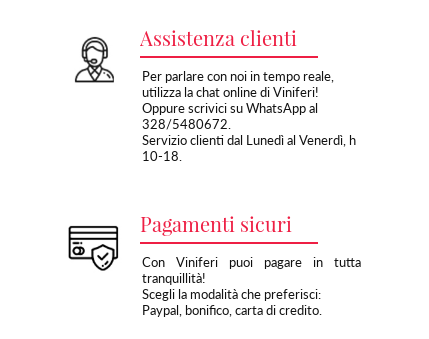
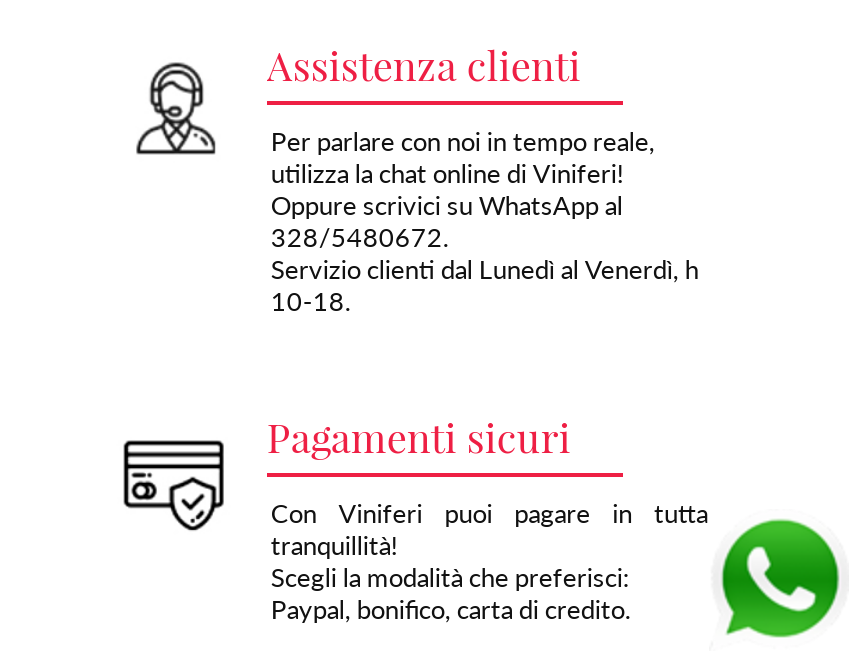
+ [image]
